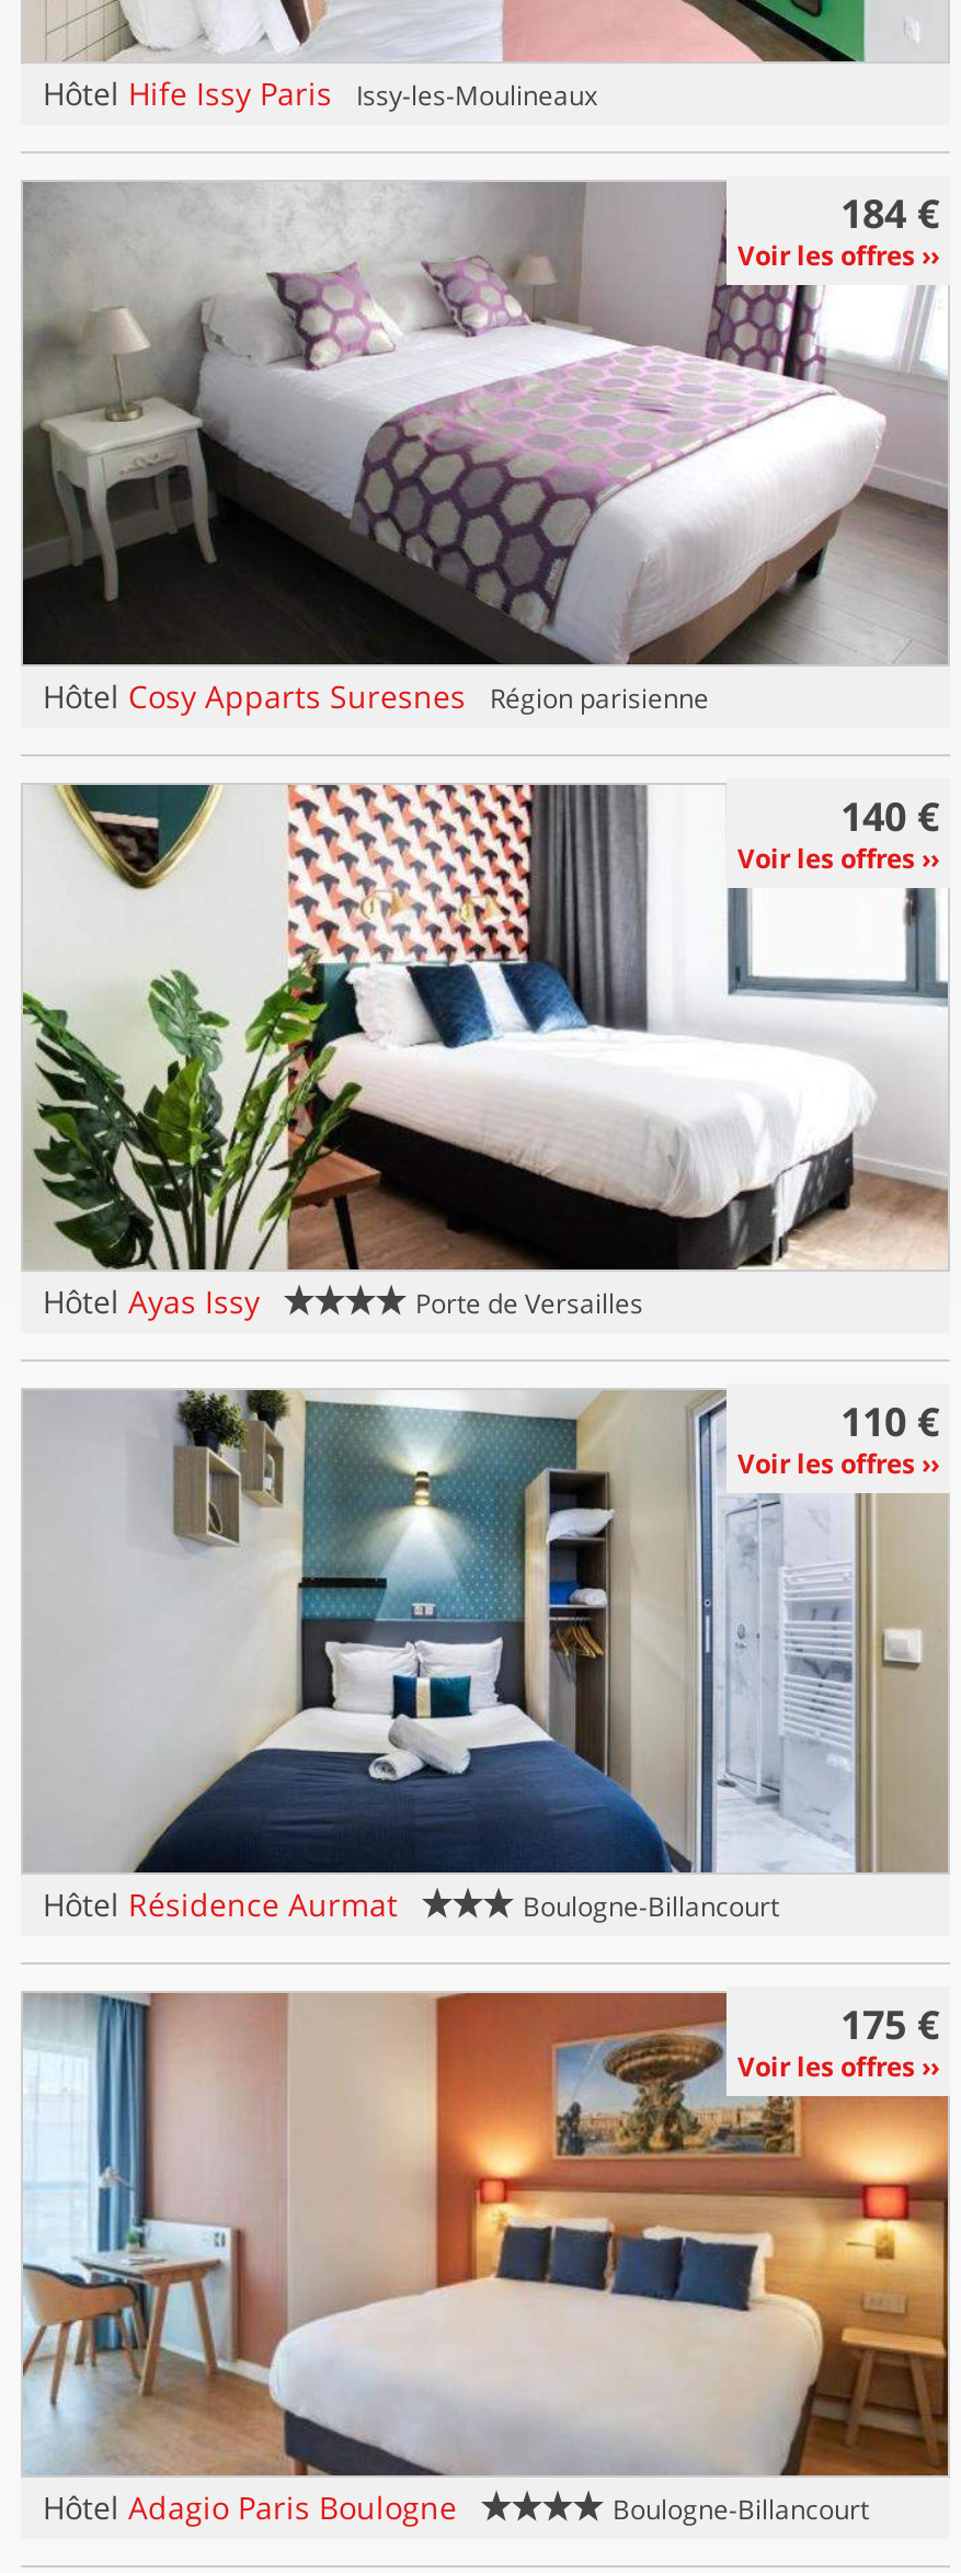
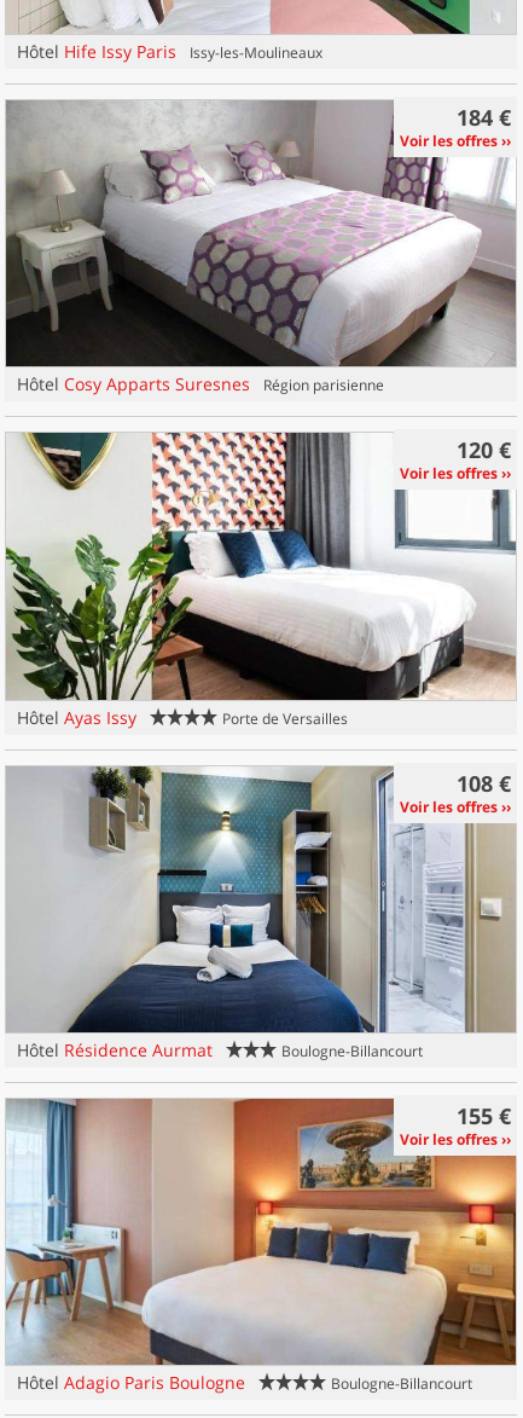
- 140 €
+ 120 €

- 110 €
+ 108 €

- 175 €
+ 155 €
